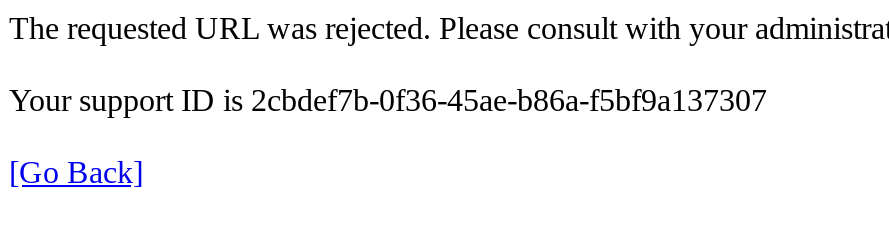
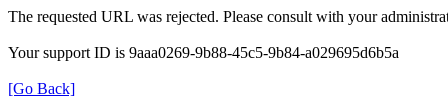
- Your support ID is 2cbdef7b-0f36-45ae-b86a-f5bf9a137307
+ Your support ID is 9aaa0269-9b88-45c5-9b84-a029695d6b5a
